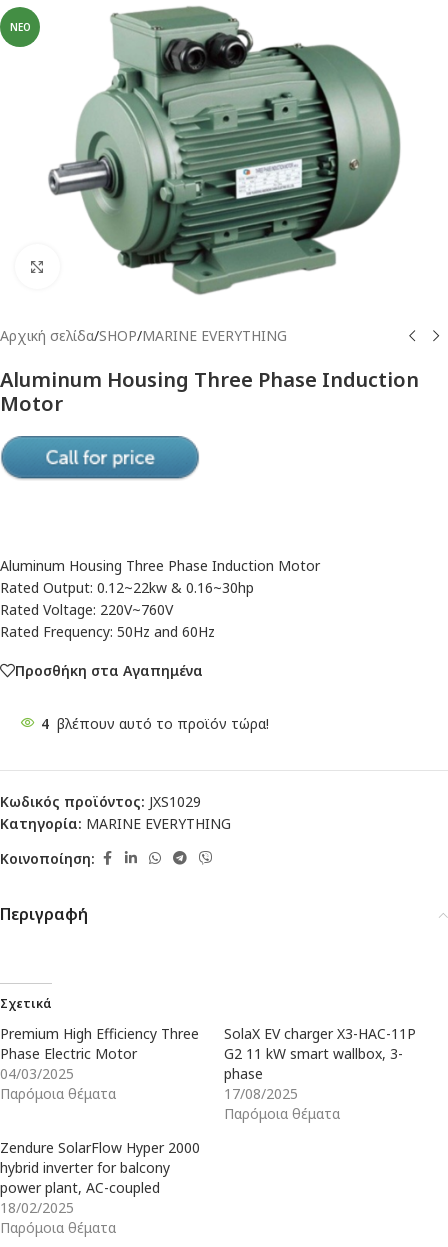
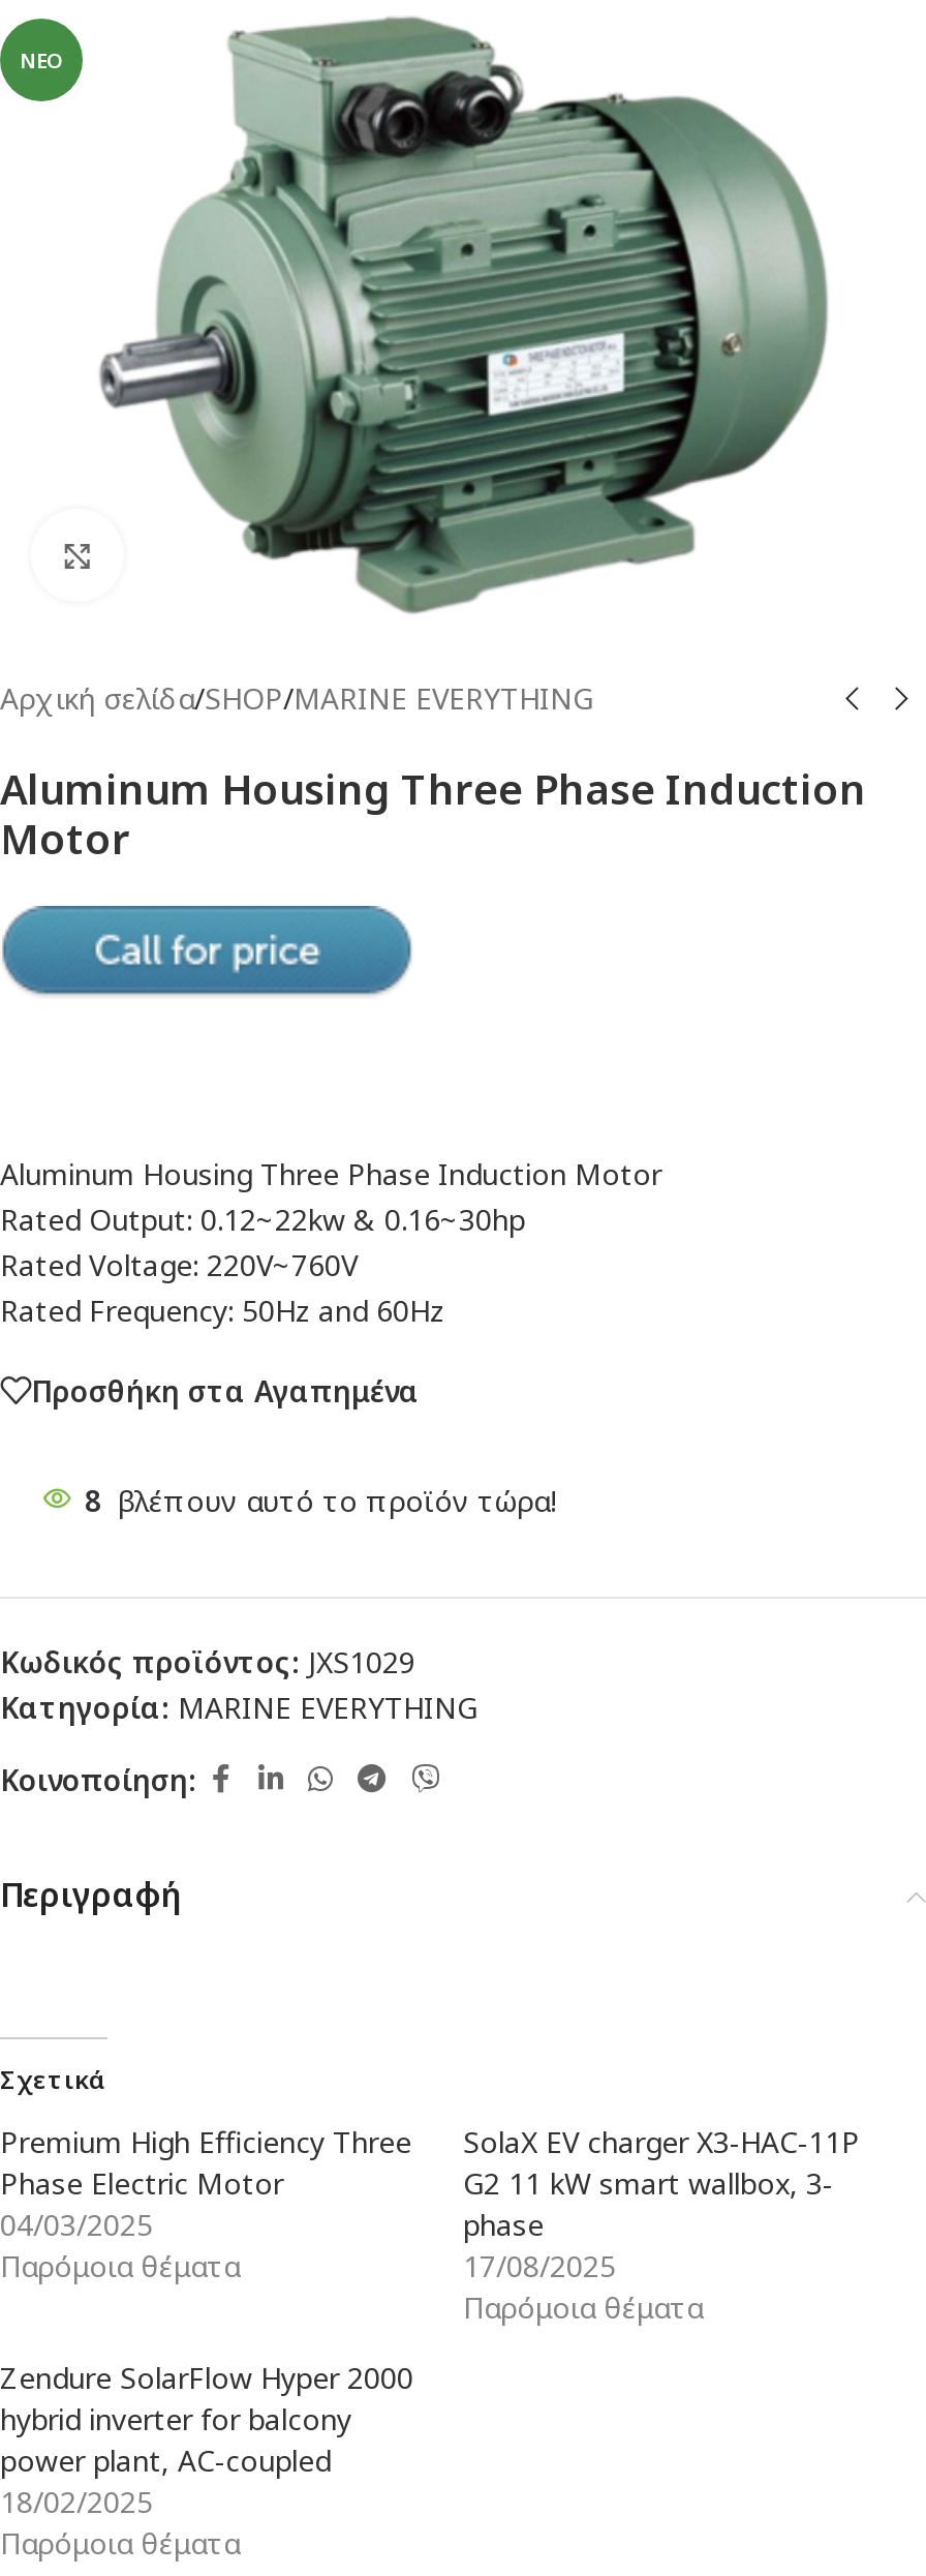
- 4 βλέπουν αυτό το προϊόν τώρα!
+ 8 βλέπουν αυτό το προϊόν τώρα!
